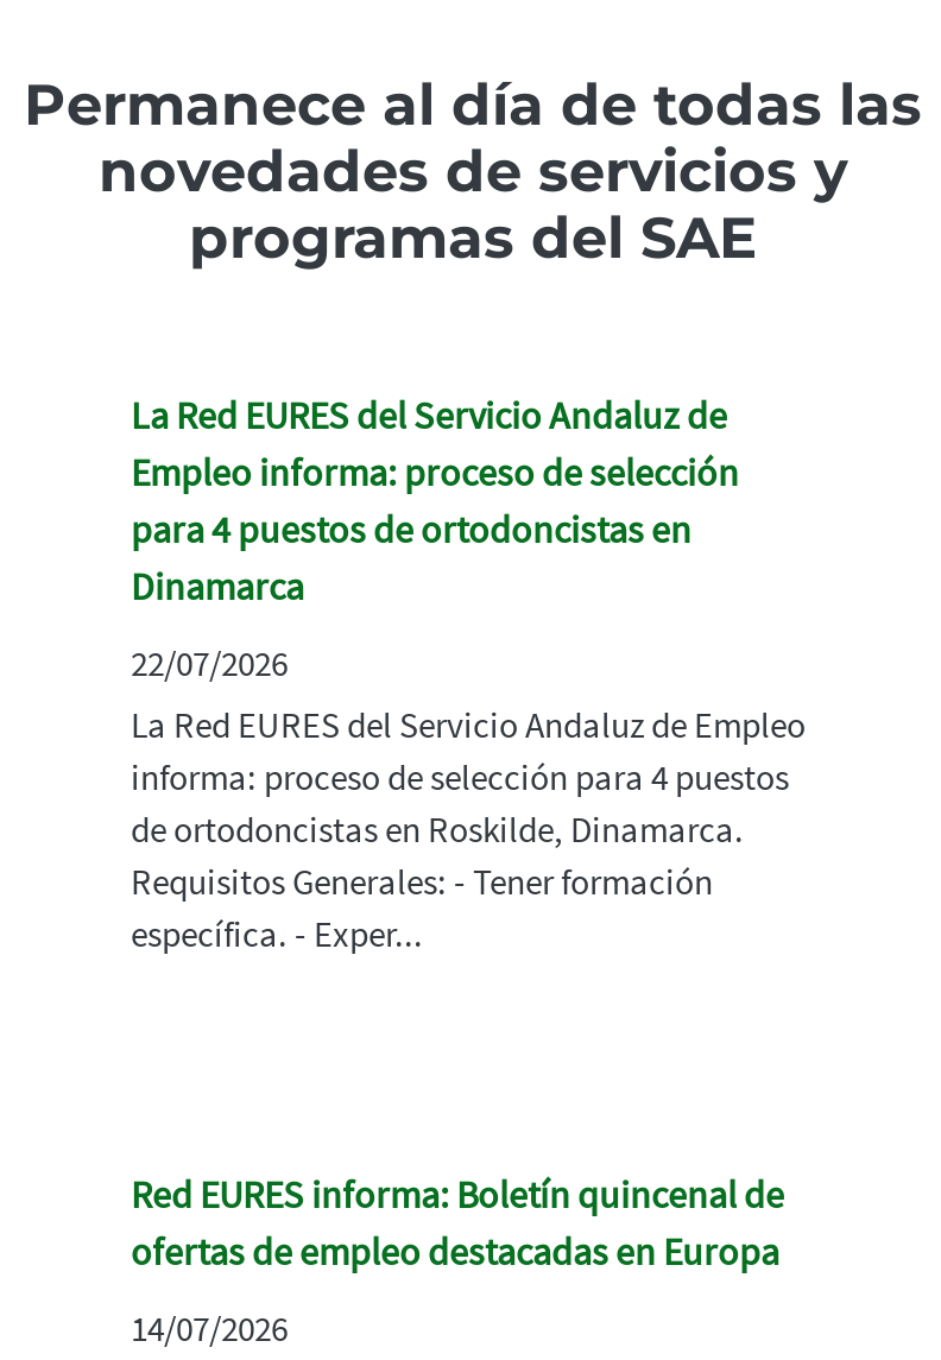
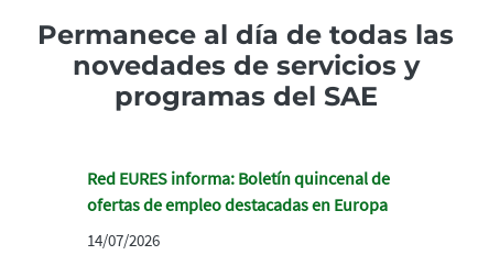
- La Red EURES del Servicio Andaluz de
- Empleo informa: proceso de selección
- para 4 puestos de ortodoncistas en
- Dinamarca
- 22/07/2026
- La Red EURES del Servicio Andaluz de Empleo
- informa: proceso de selección para 4 puestos
- de ortodoncistas en Roskilde, Dinamarca.
- Requisitos Generales: - Tener formación
- específica. - Exper...
